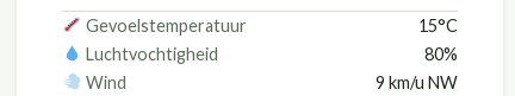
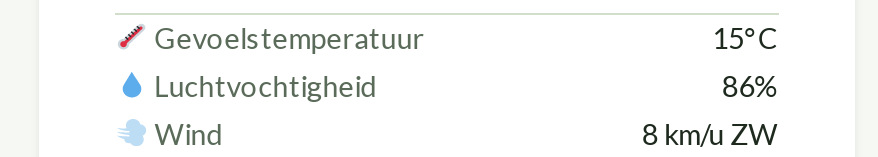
- 80%
+ 86%

- 9 km/u NW
+ 8 km/u ZW
